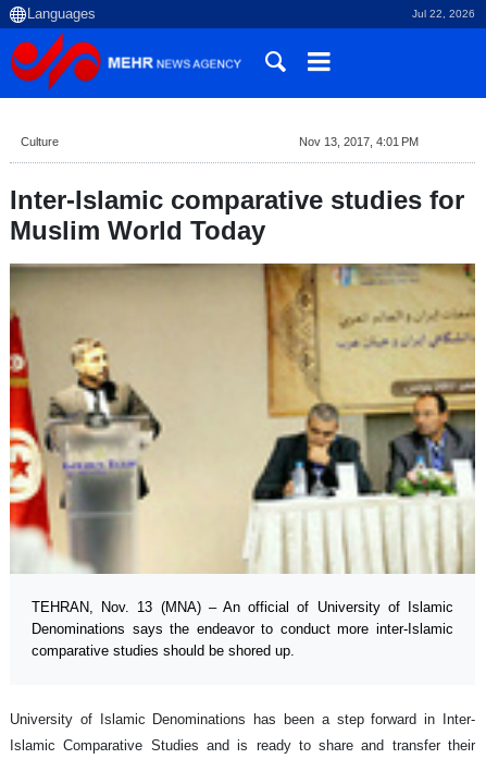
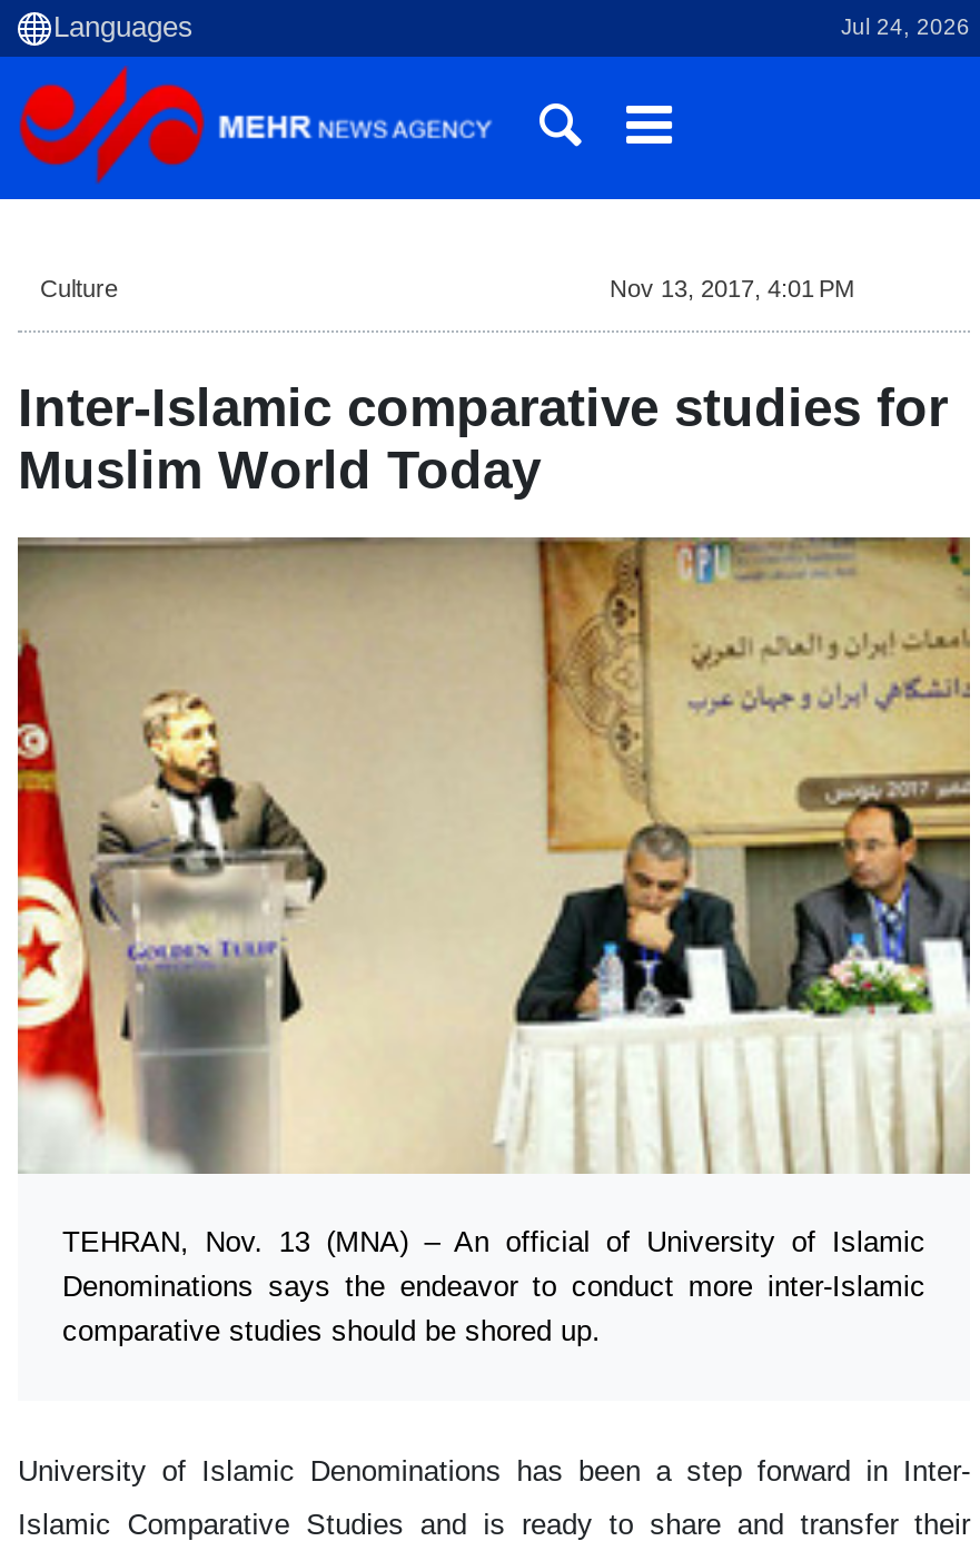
- Jul 22, 2026
+ Jul 24, 2026
